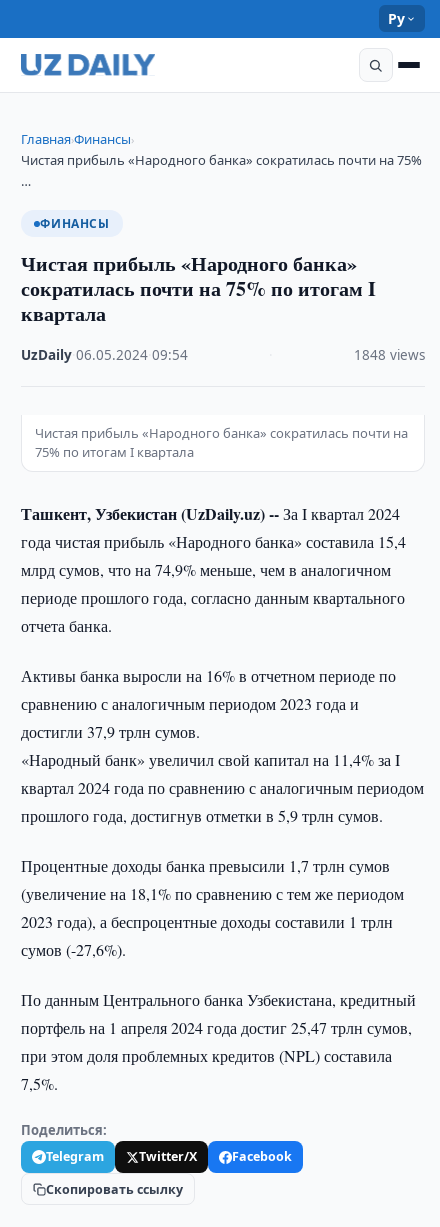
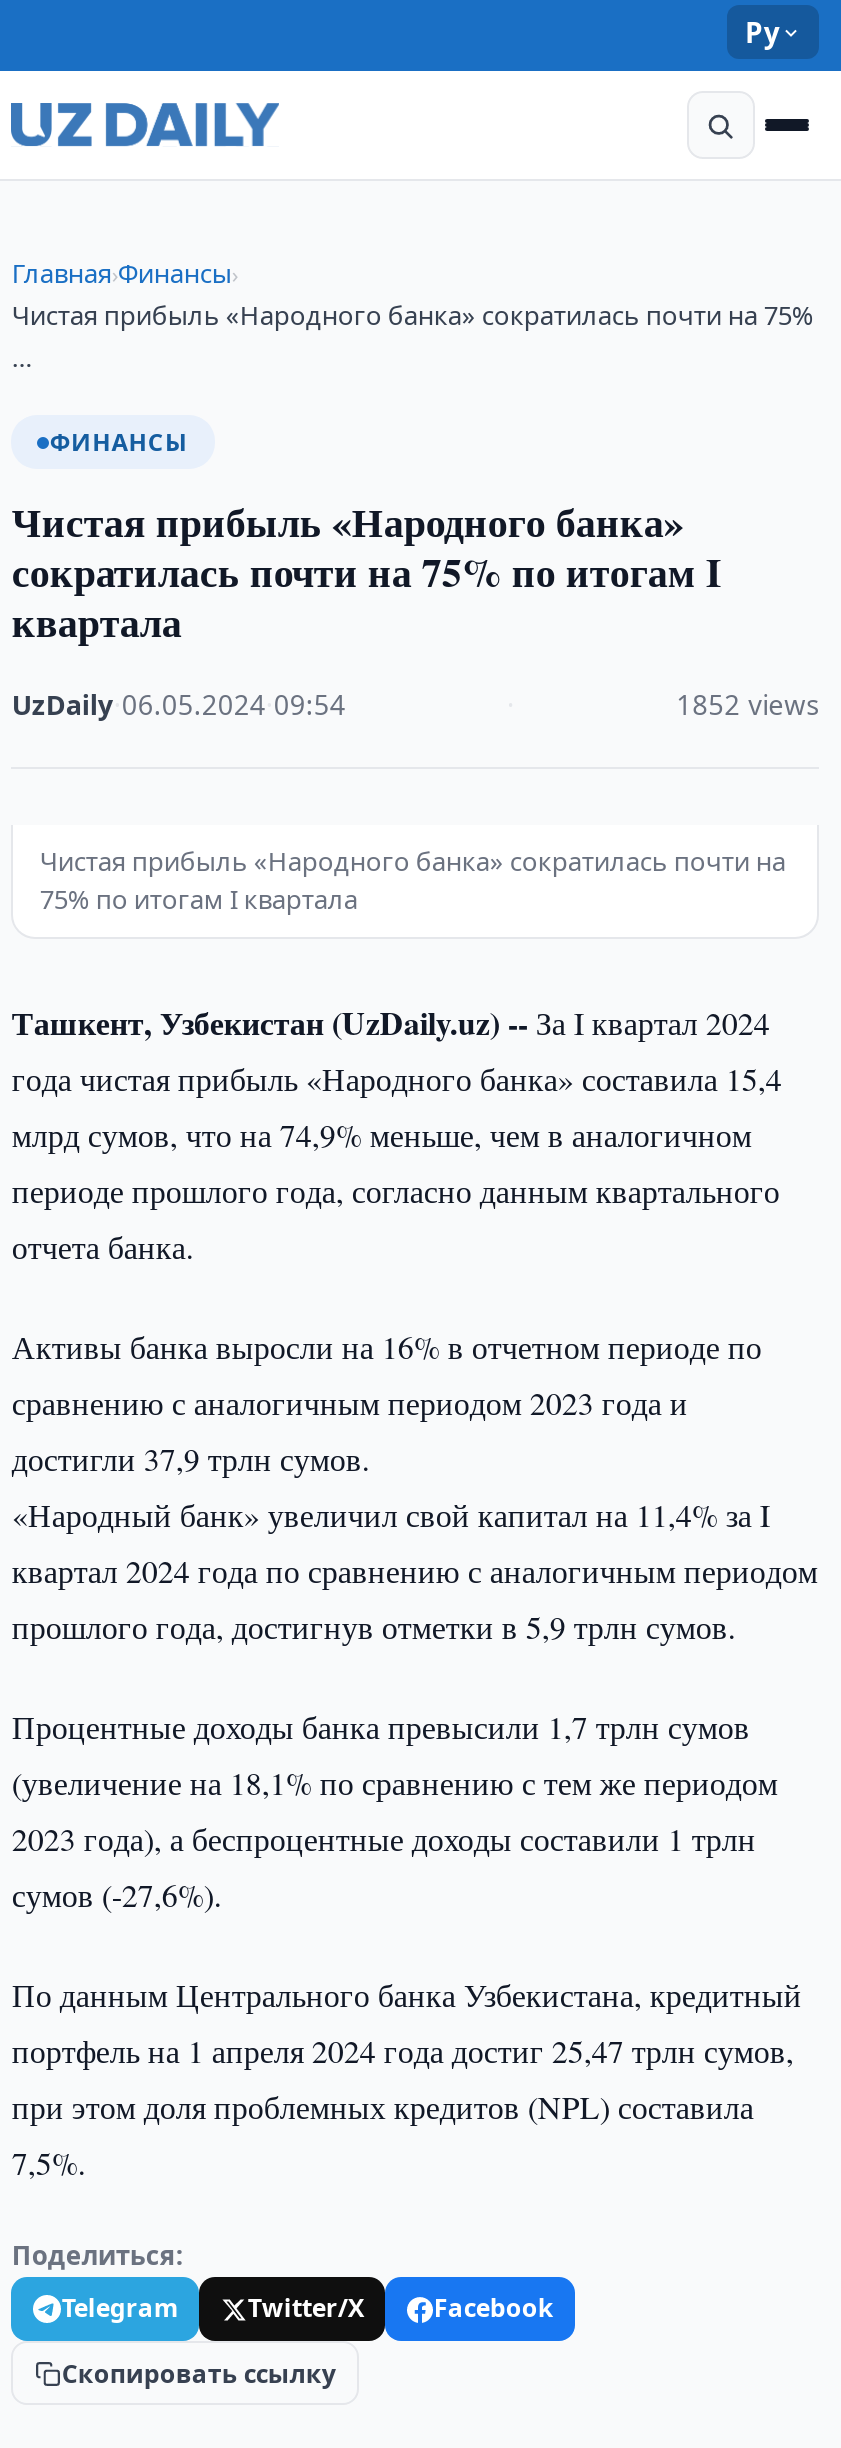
- 1848 views
+ 1852 views
